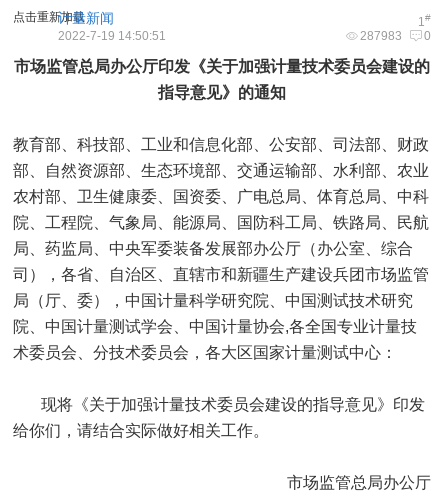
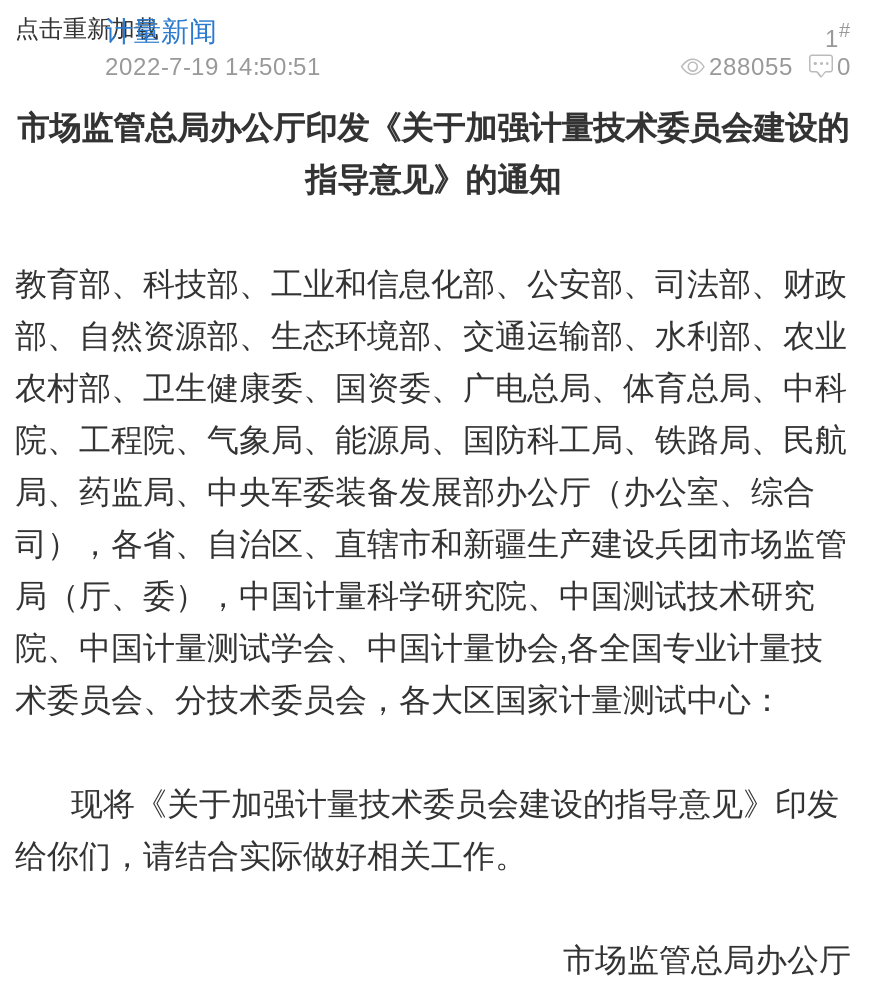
- 287983 0
+ 288055 0
